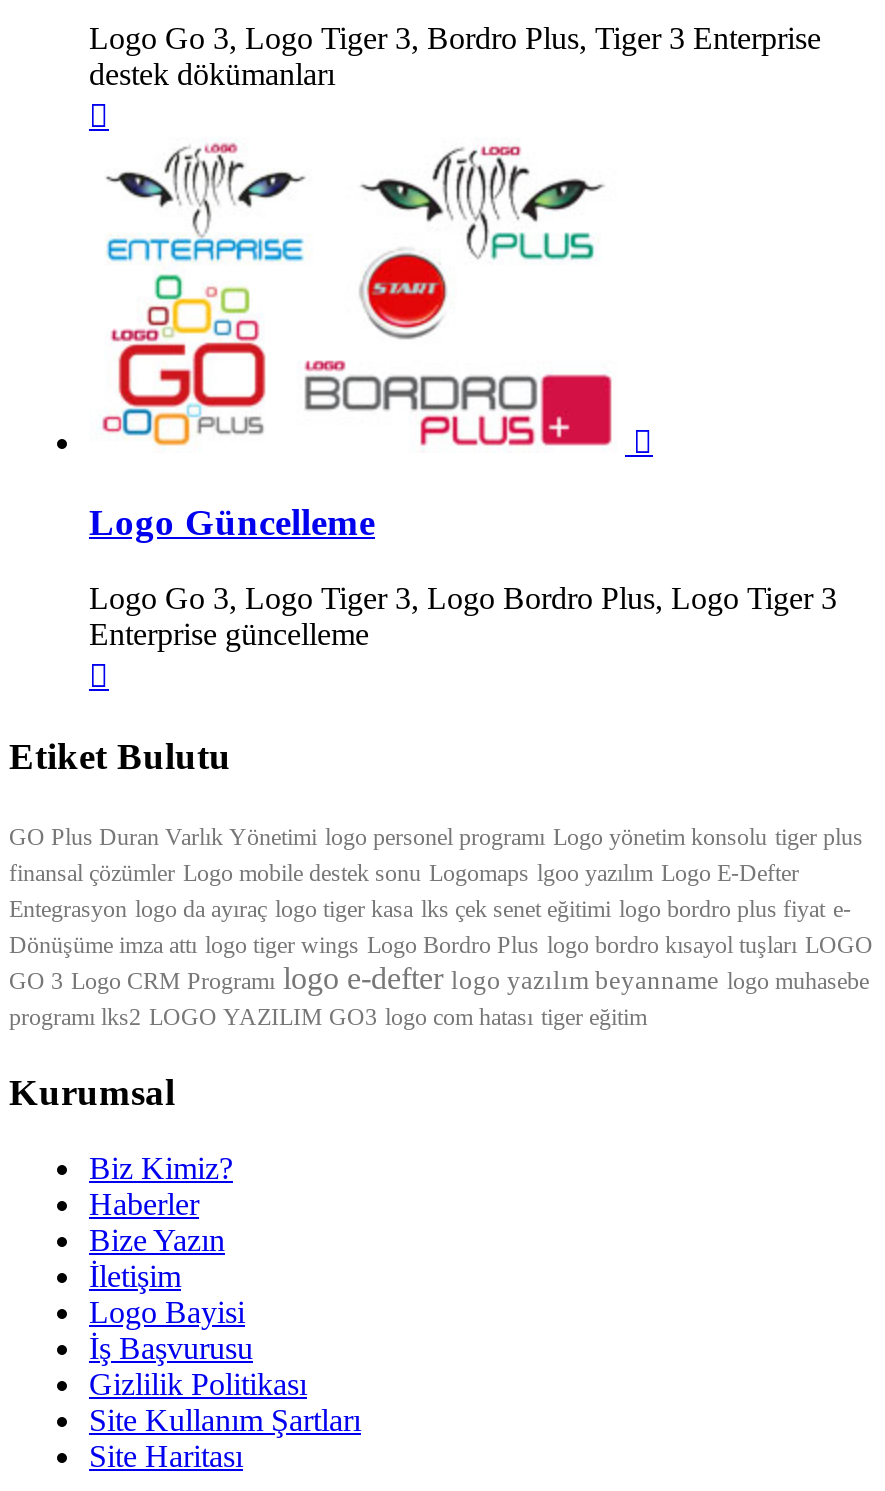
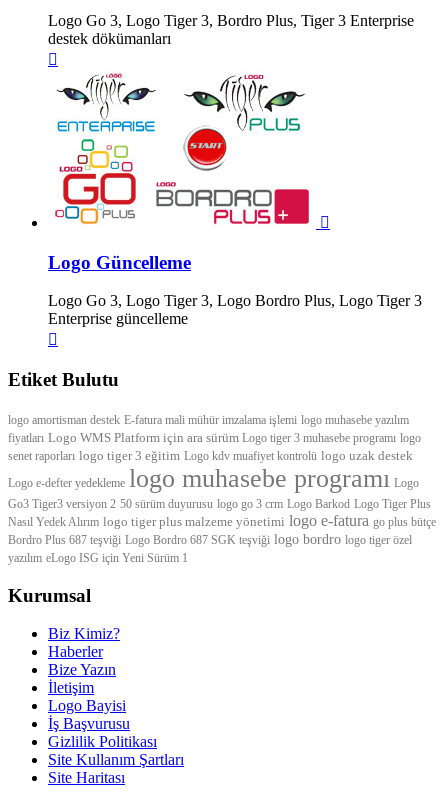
- GO Plus Duran Varlık Yönetimi logo personel programı Logo yönetim konsolu tiger plus
- finansal çözümler Logo mobile destek sonu Logomaps lgoo yazılım Logo E-Defter
- Entegrasyon logo da ayıraç logo tiger kasa lks çek senet eğitimi logo bordro plus fiyat e-
- Dönüşüme imza attı logo tiger wings Logo Bordro Plus logo bordro kısayol tuşları LOGO
- GO 3 Logo CRM Programı logo e-defter logo yazılım beyanname logo muhasebe
- programı lks2 LOGO YAZILIM GO3 logo com hatası tiger eğitim
+ logo amortisman destek E-fatura mali mühür imzalama işlemi logo muhasebe yazılım
+ fiyatları Logo WMS Platform için ara sürüm Logo tiger 3 muhasebe programı logo
+ senet raporları logo tiger 3 eğitim Logo kdv muafiyet kontrolü logo uzak destek
+ Logo e-defter yedekleme logo muhasebe programı Logo
+ Go3 Tiger3 versiyon 2 50 sürüm duyurusu logo go 3 crm Logo Barkod Logo Tiger Plus
+ Nasıl Yedek Alırım logo tiger plus malzeme yönetimi logo e-fatura go plus bütçe
+ Bordro Plus 687 teşviği Logo Bordro 687 SGK teşviği logo bordro logo tiger özel
+ yazılım eLogo ISG için Yeni Sürüm 1
